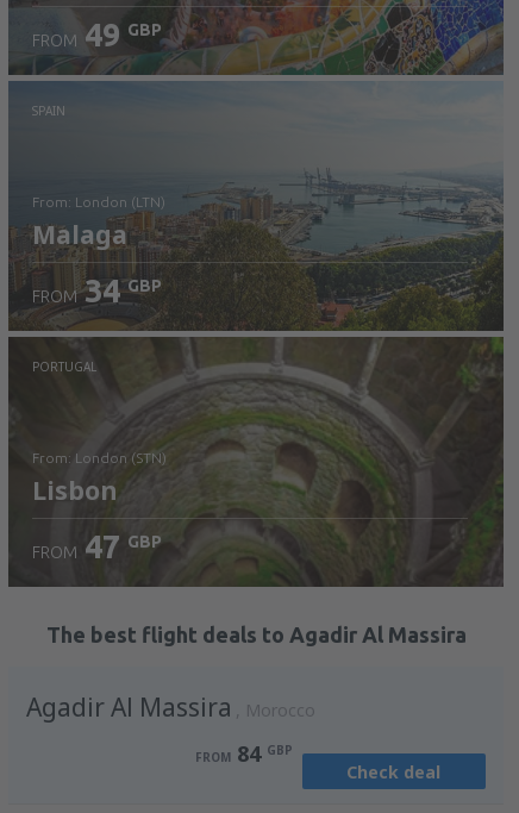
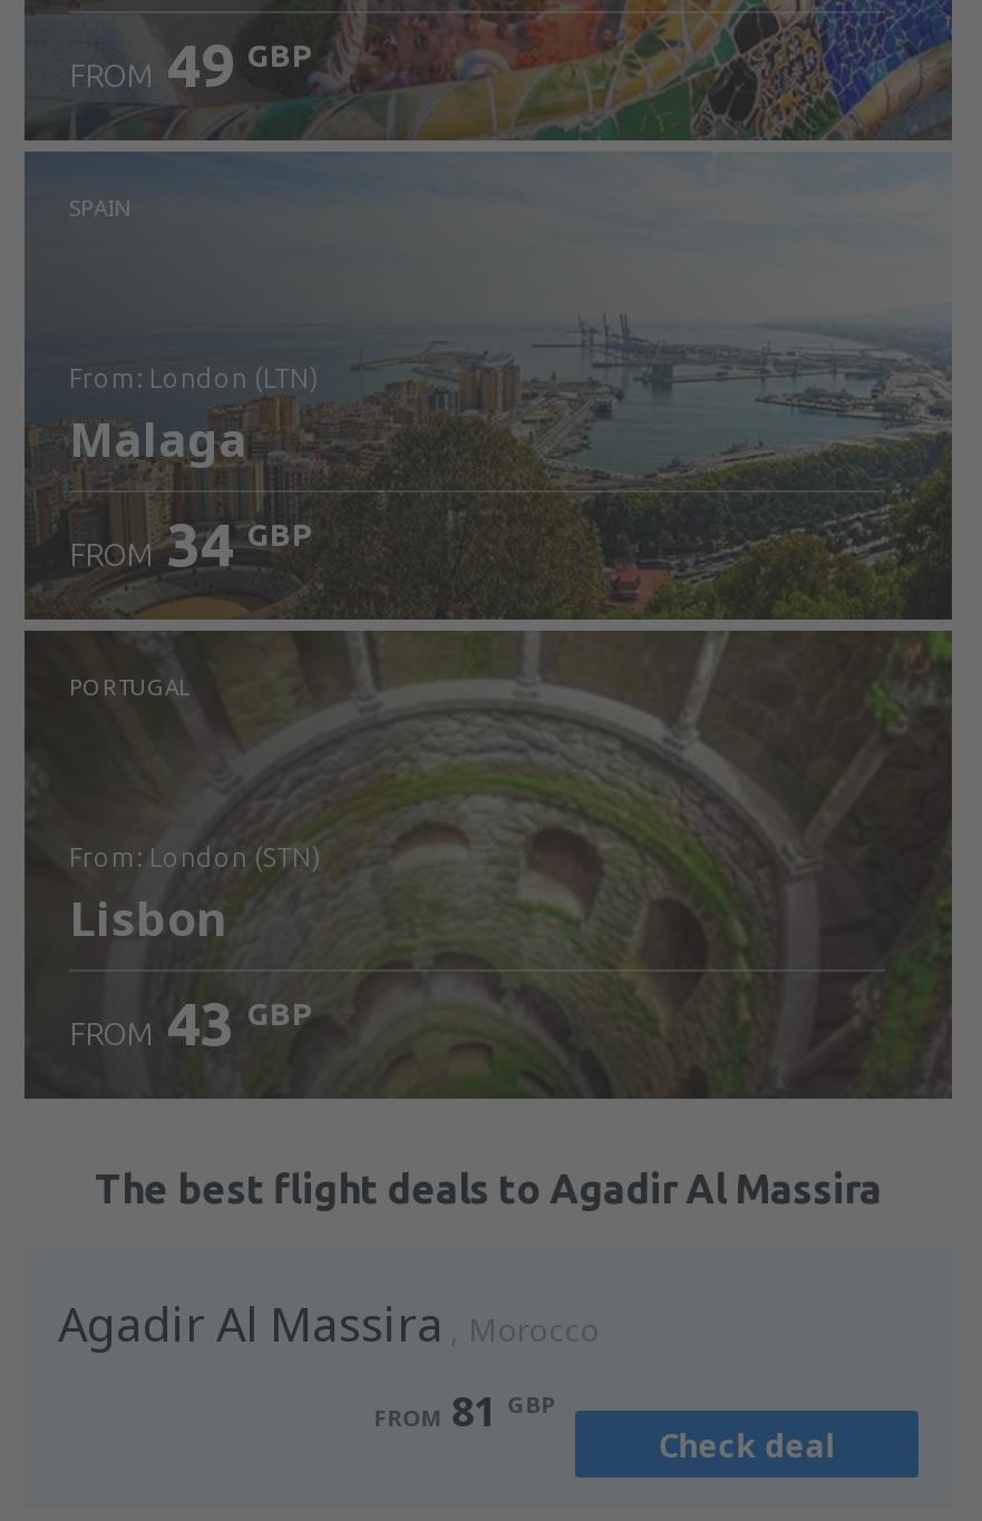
- FROM 47 GBP
+ FROM 43 GBP

- FROM 84 GBP
+ FROM 81 GBP
